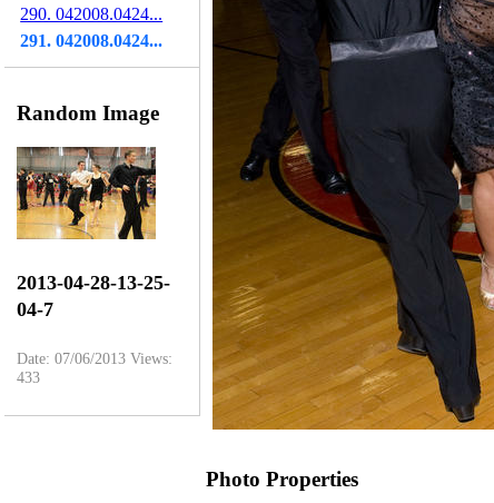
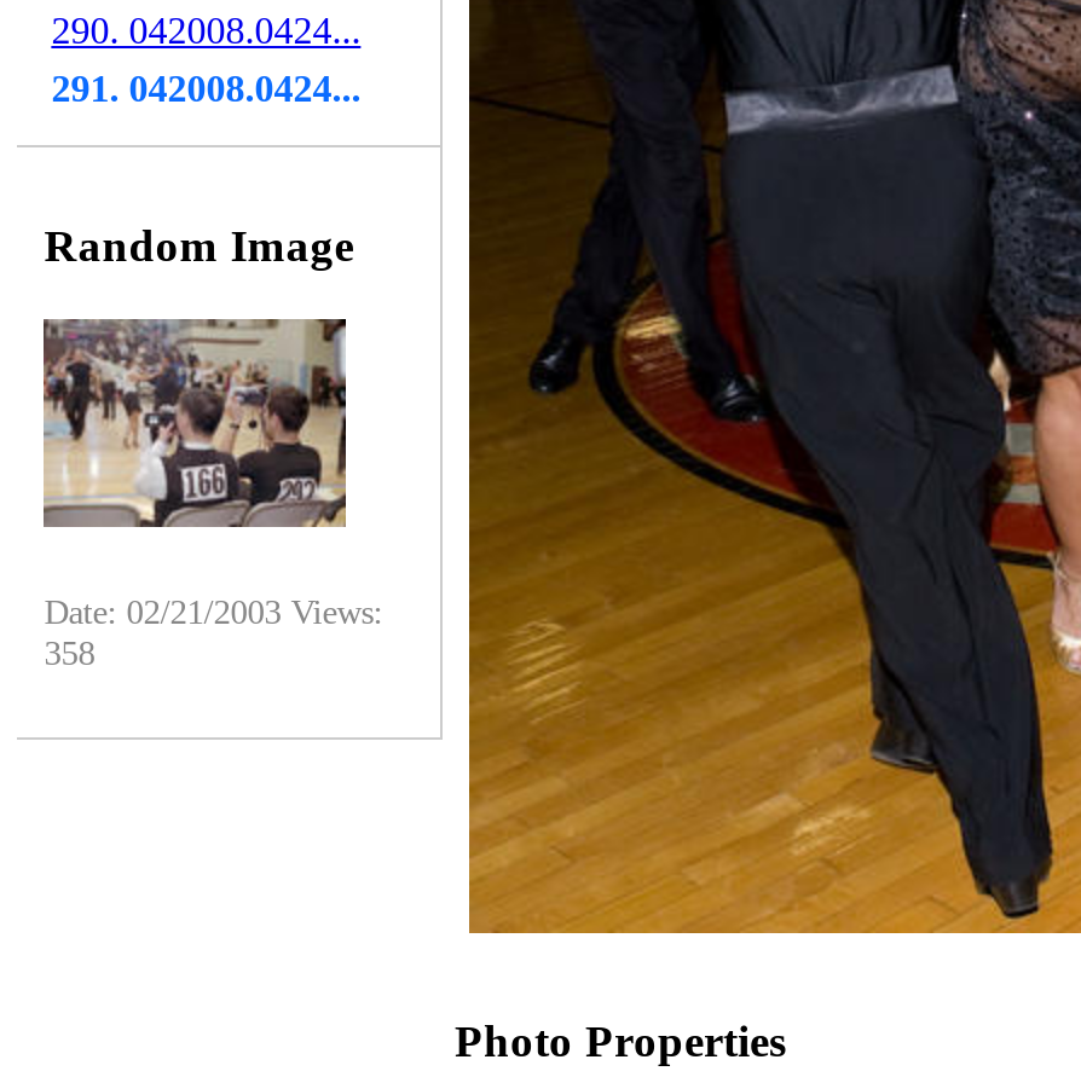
- [image]
- 2013-04-28-13-25-
- 04-7
- Date: 07/06/2013 Views:
- 433
+ [image]
+ Date: 02/21/2003 Views:
+ 358
